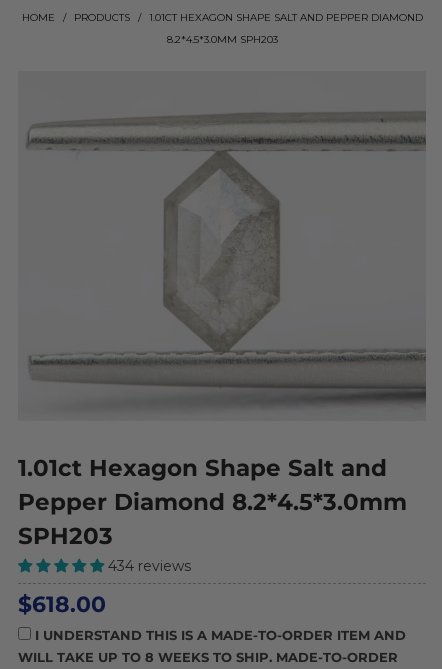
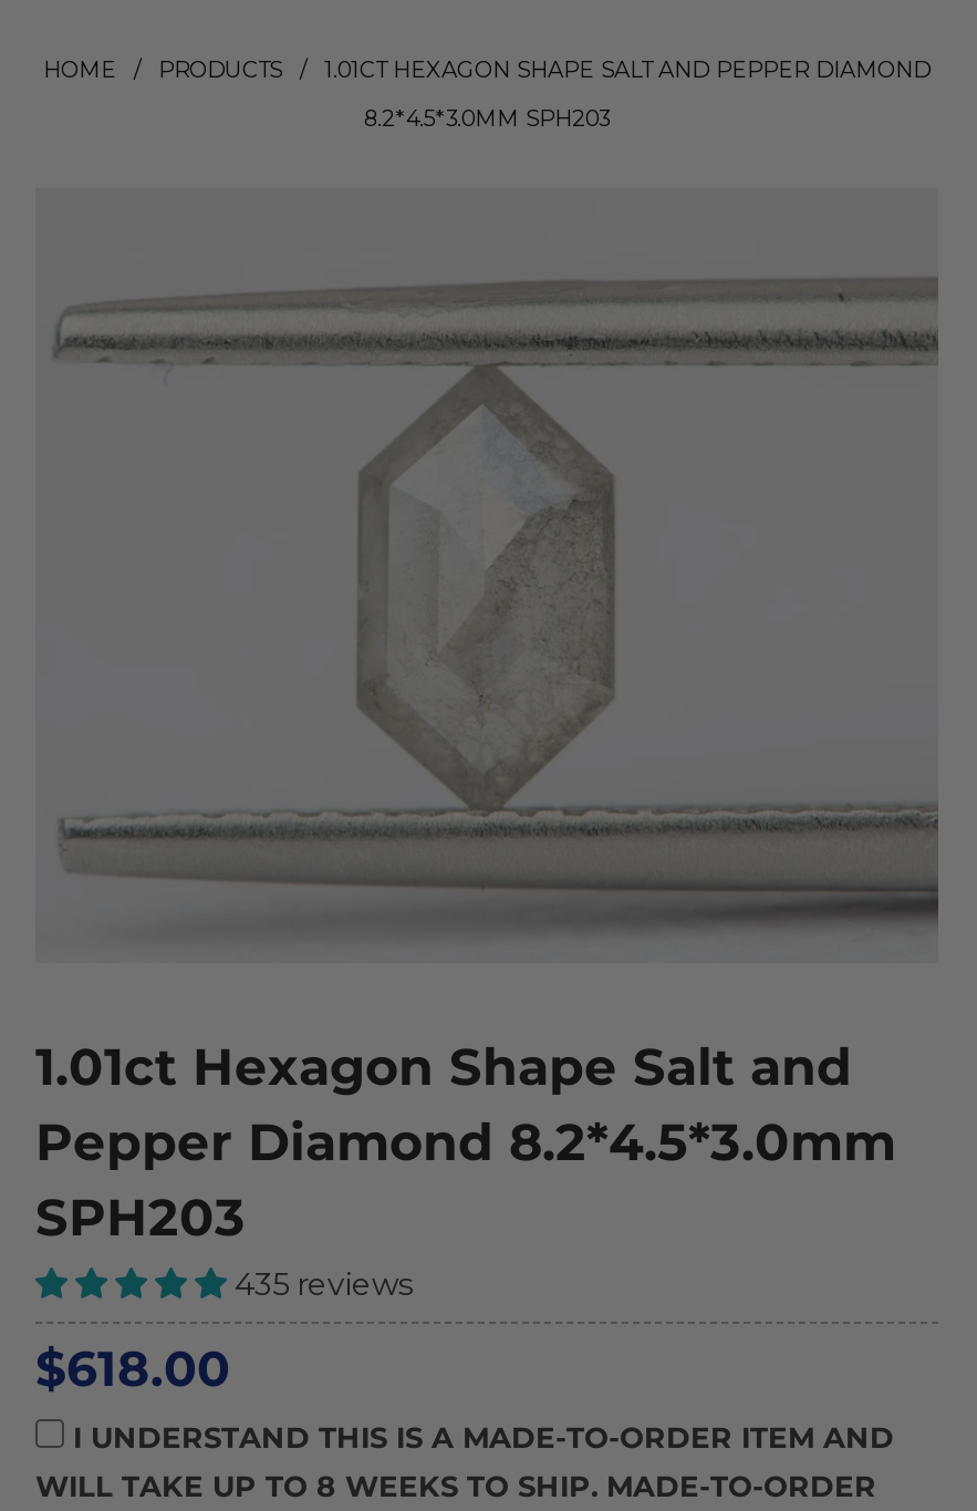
- 434 reviews
+ 435 reviews
